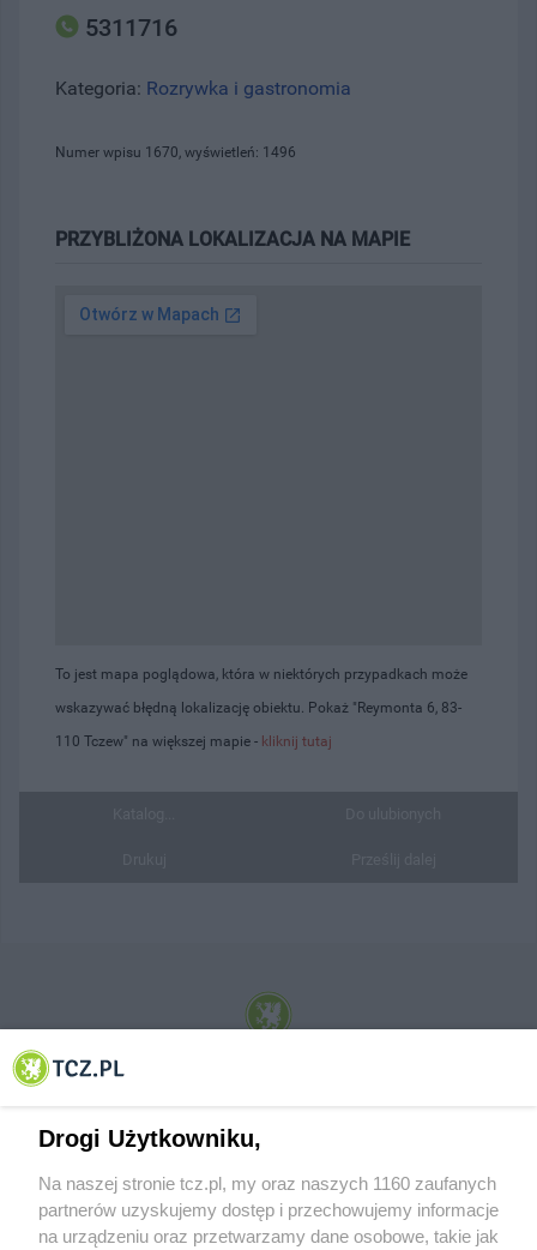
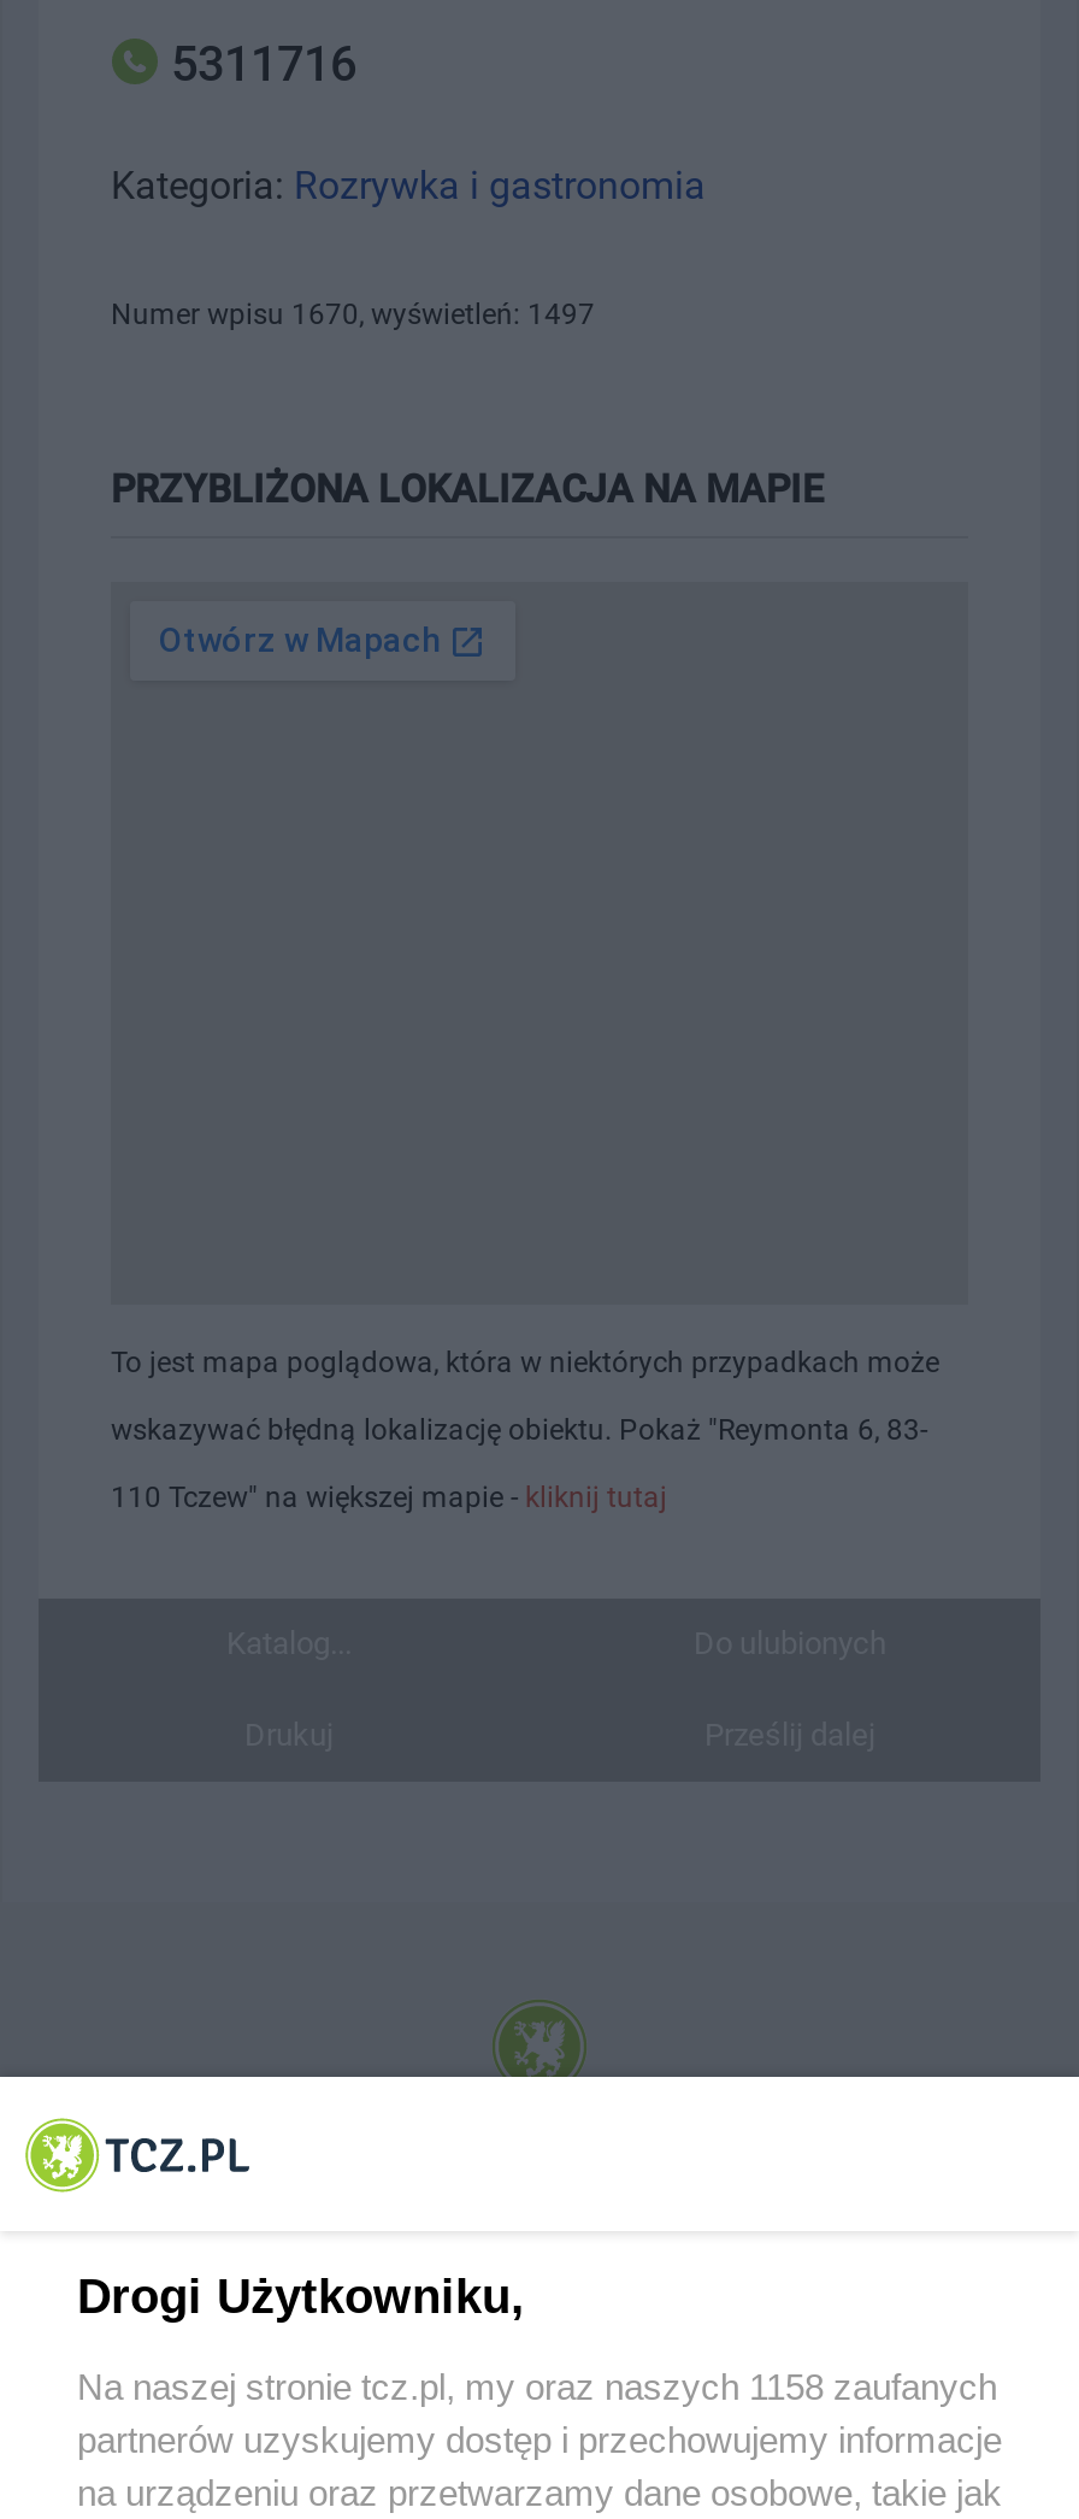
- Numer wpisu 1670, wyświetleń: 1496
+ Numer wpisu 1670, wyświetleń: 1497

- Na naszej stronie tcz.pl, my oraz naszych 1160 zaufanych
+ Na naszej stronie tcz.pl, my oraz naszych 1158 zaufanych
